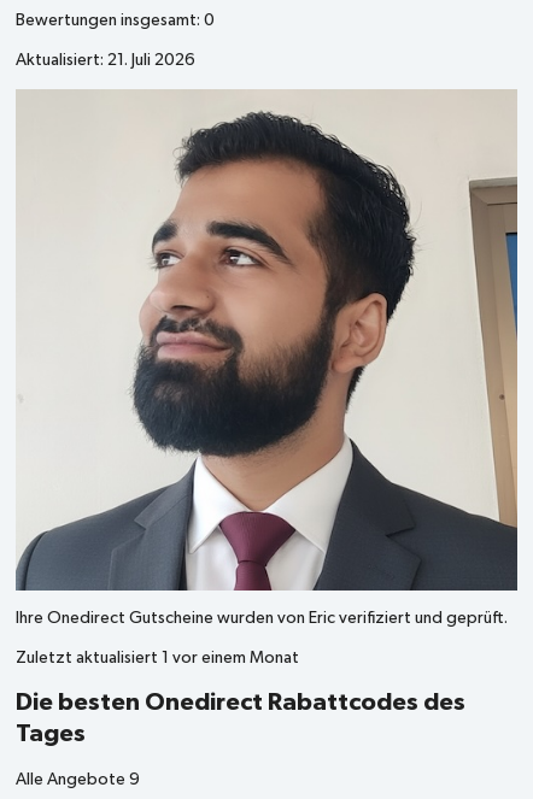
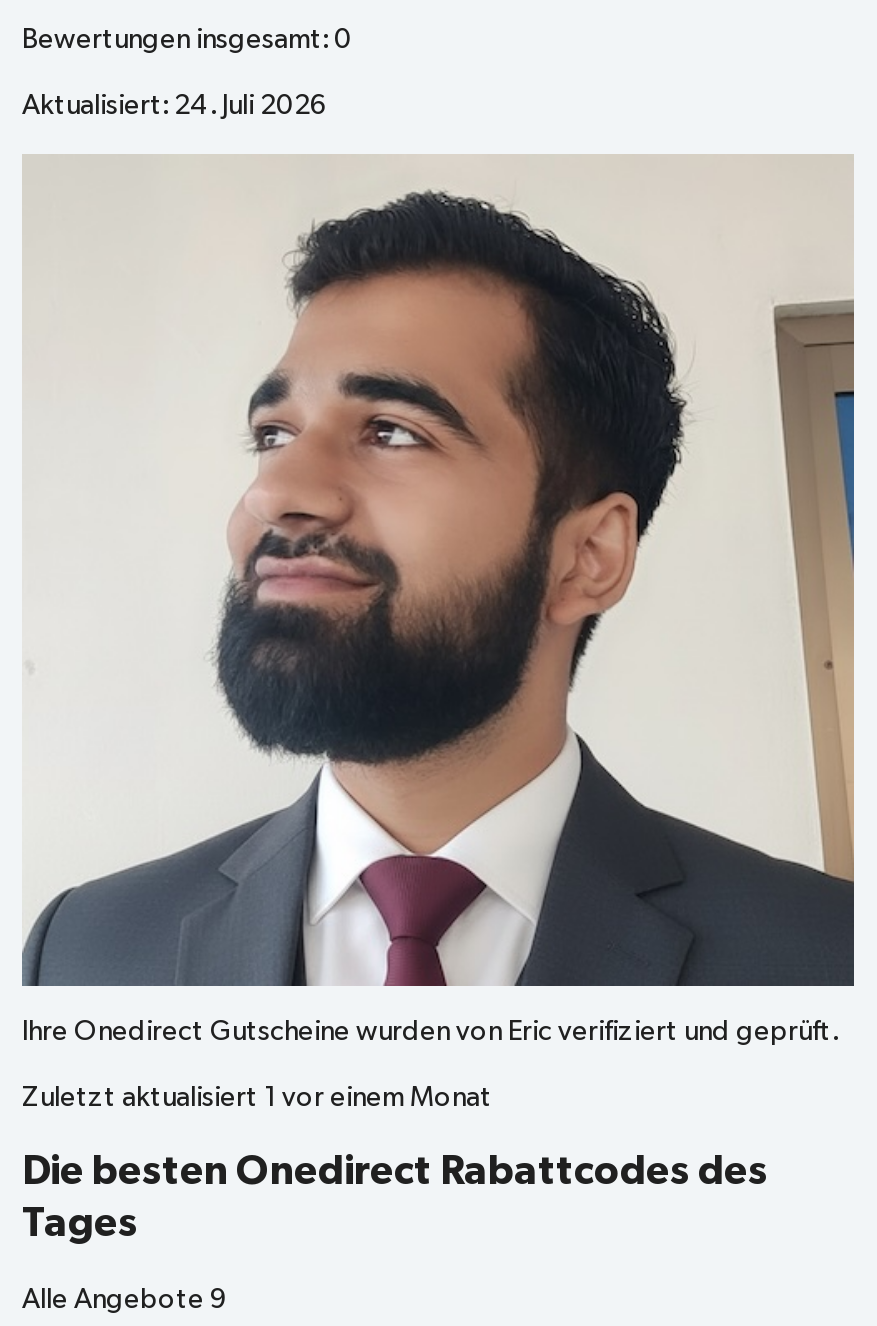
- Aktualisiert: 21. Juli 2026
+ Aktualisiert: 24. Juli 2026
